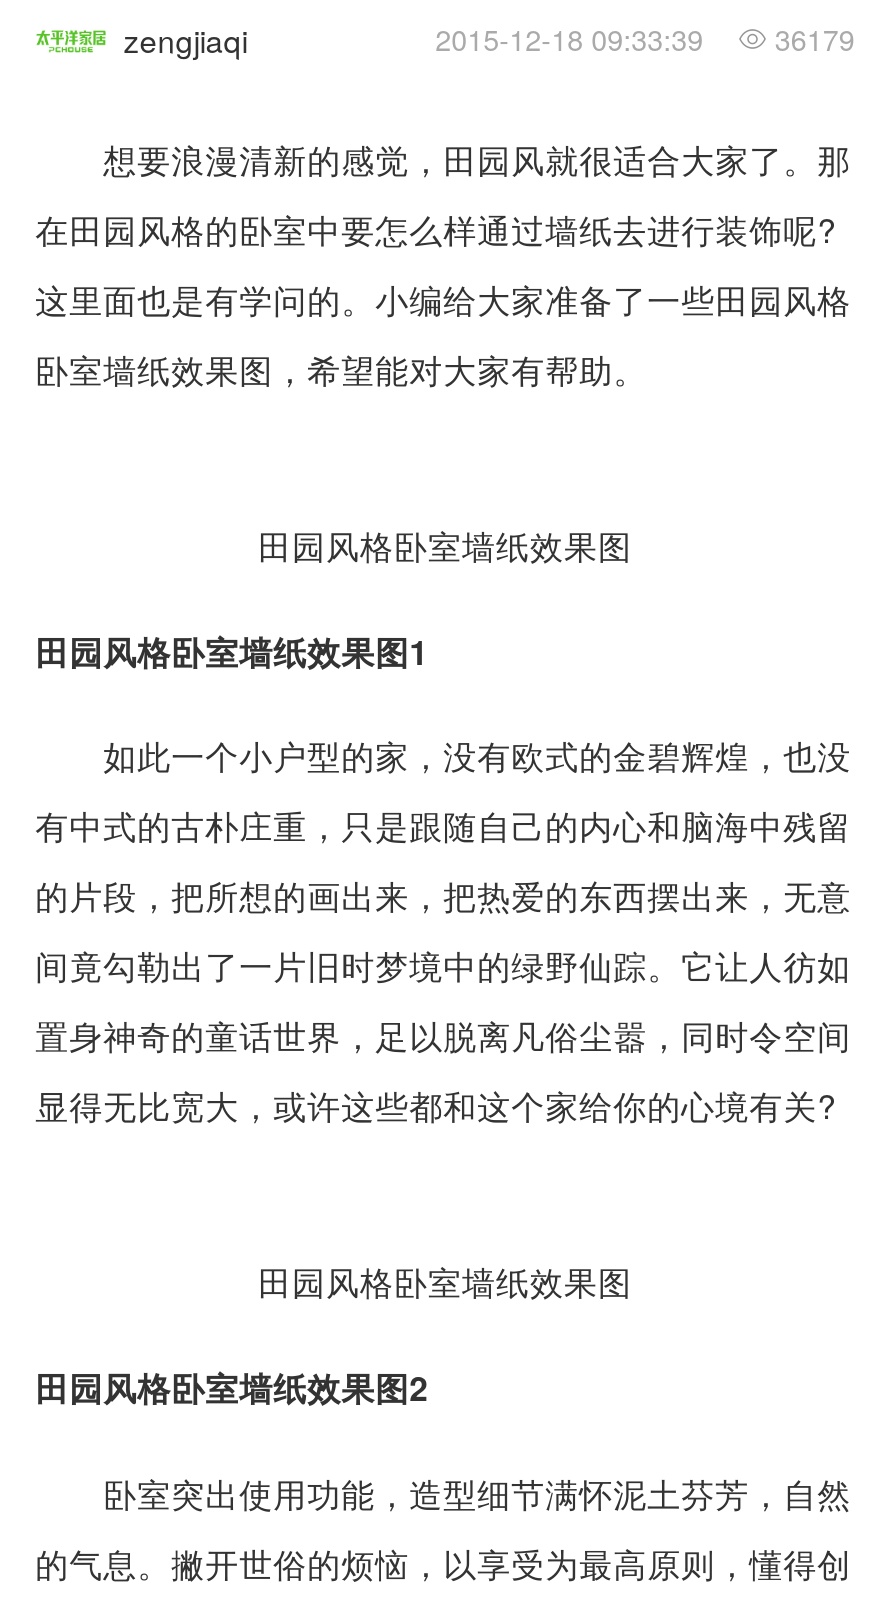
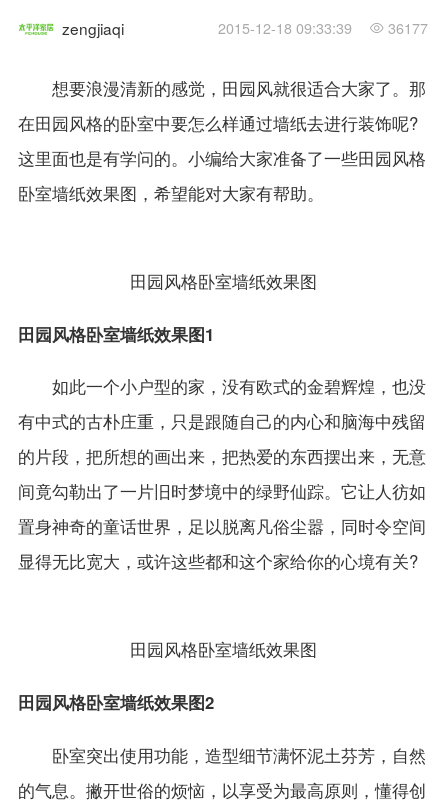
- 2015-12-18 09:33:39 36179
+ 2015-12-18 09:33:39 36177
